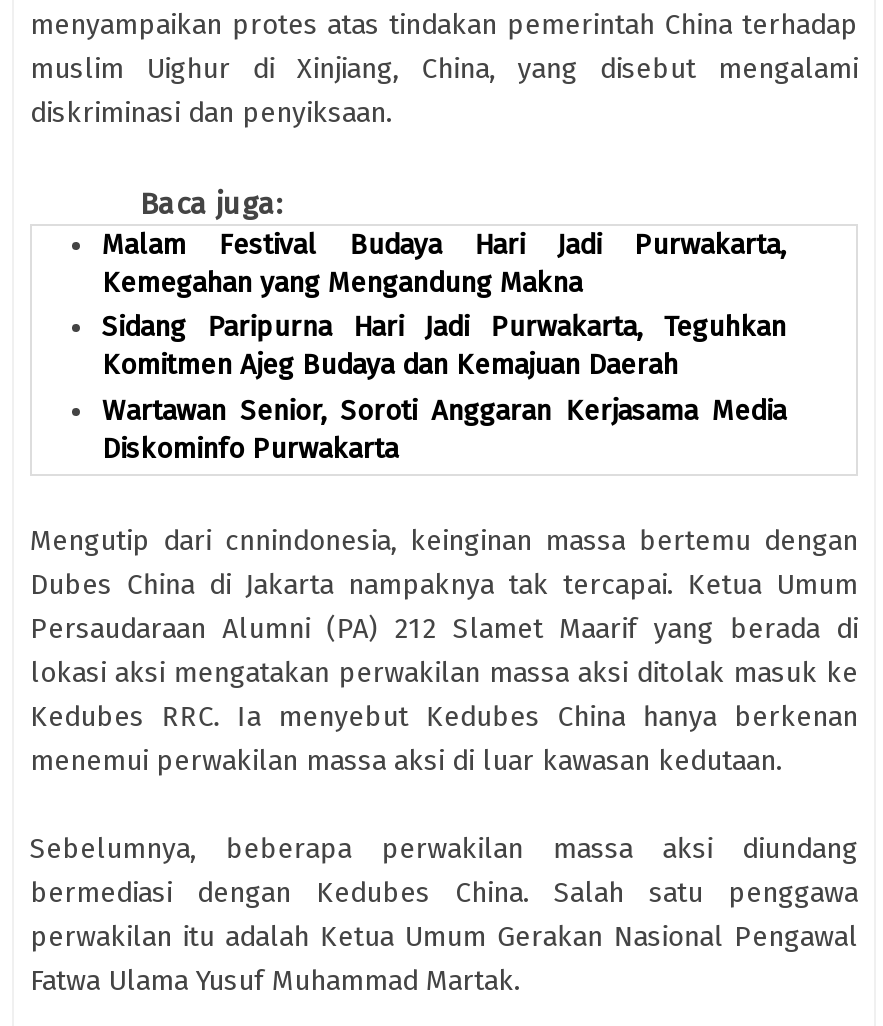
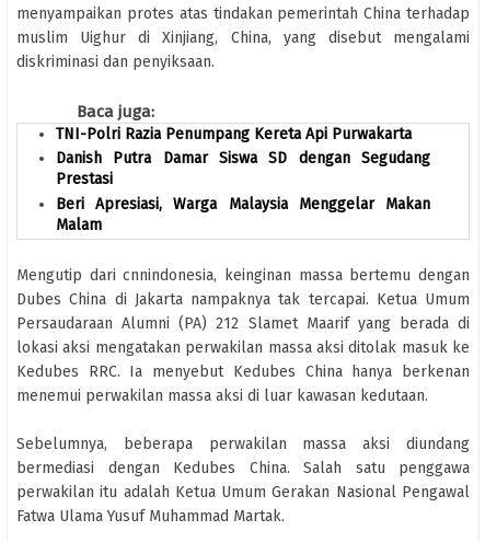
- Malam Festival Budaya Hari Jadi Purwakarta,
- Kemegahan yang Mengandung Makna
- Sidang Paripurna Hari Jadi Purwakarta, Teguhkan
- Komitmen Ajeg Budaya dan Kemajuan Daerah
- Wartawan Senior, Soroti Anggaran Kerjasama Media
- Diskominfo Purwakarta
+ TNI-Polri Razia Penumpang Kereta Api Purwakarta
+ Danish Putra Damar Siswa SD dengan Segudang
+ Prestasi
+ Beri Apresiasi, Warga Malaysia Menggelar Makan
+ Malam
